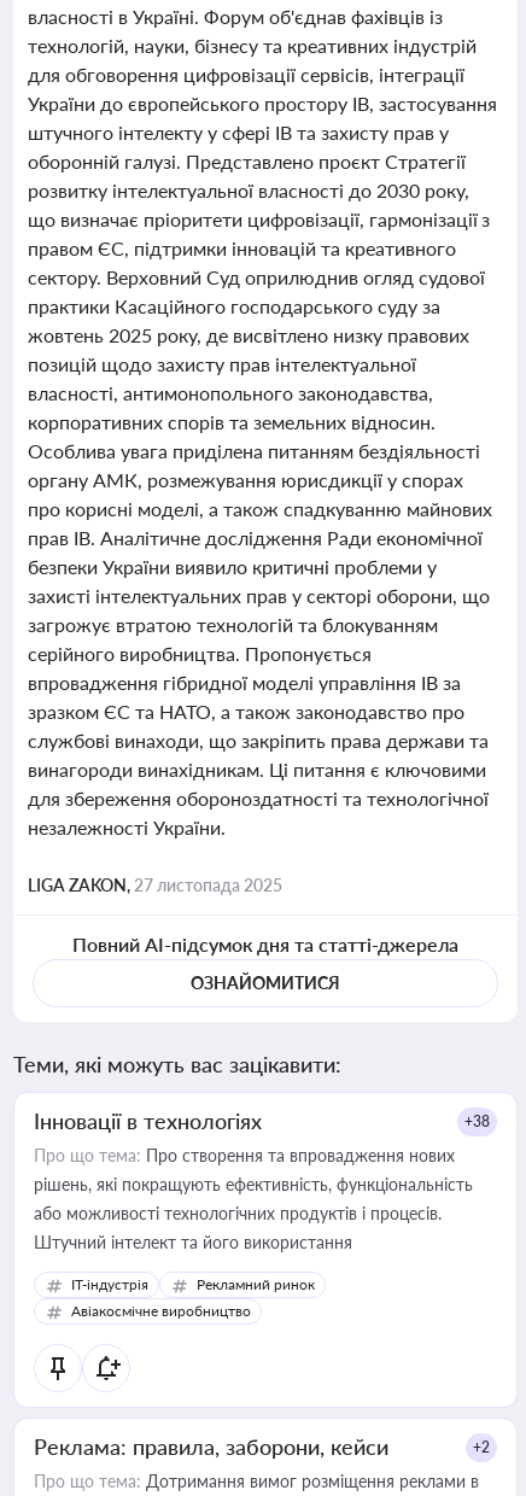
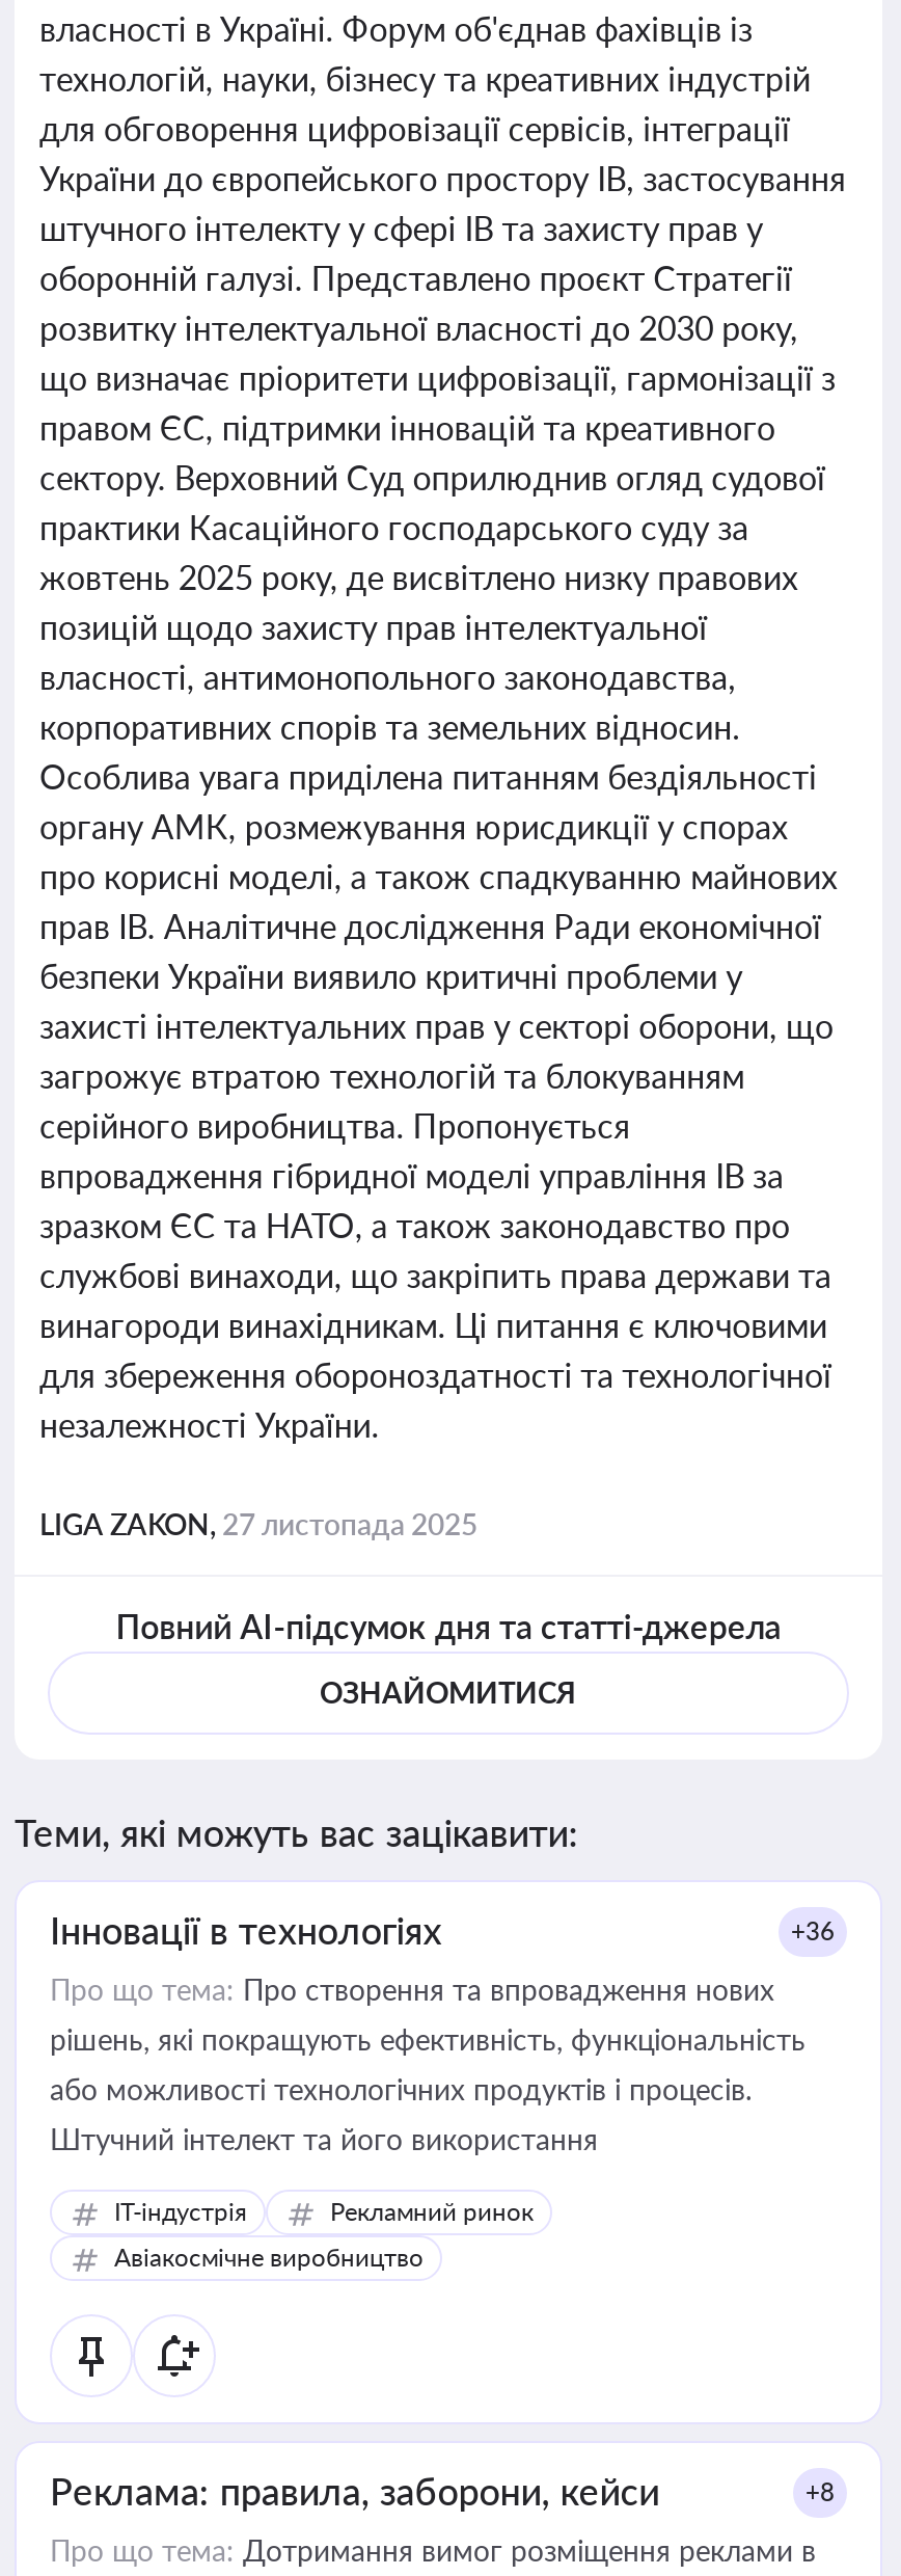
- +38
+ +36

- +2
+ +8
